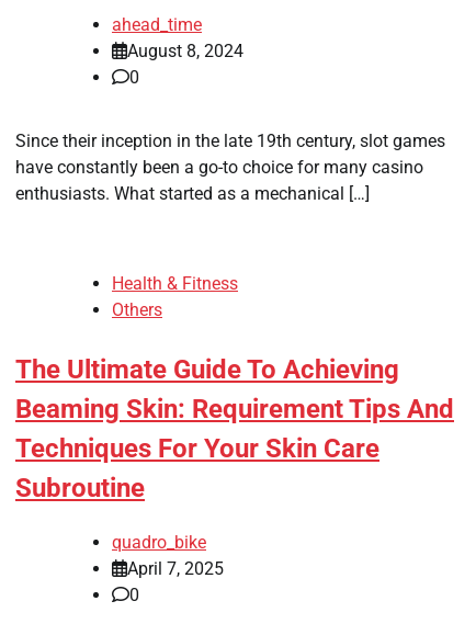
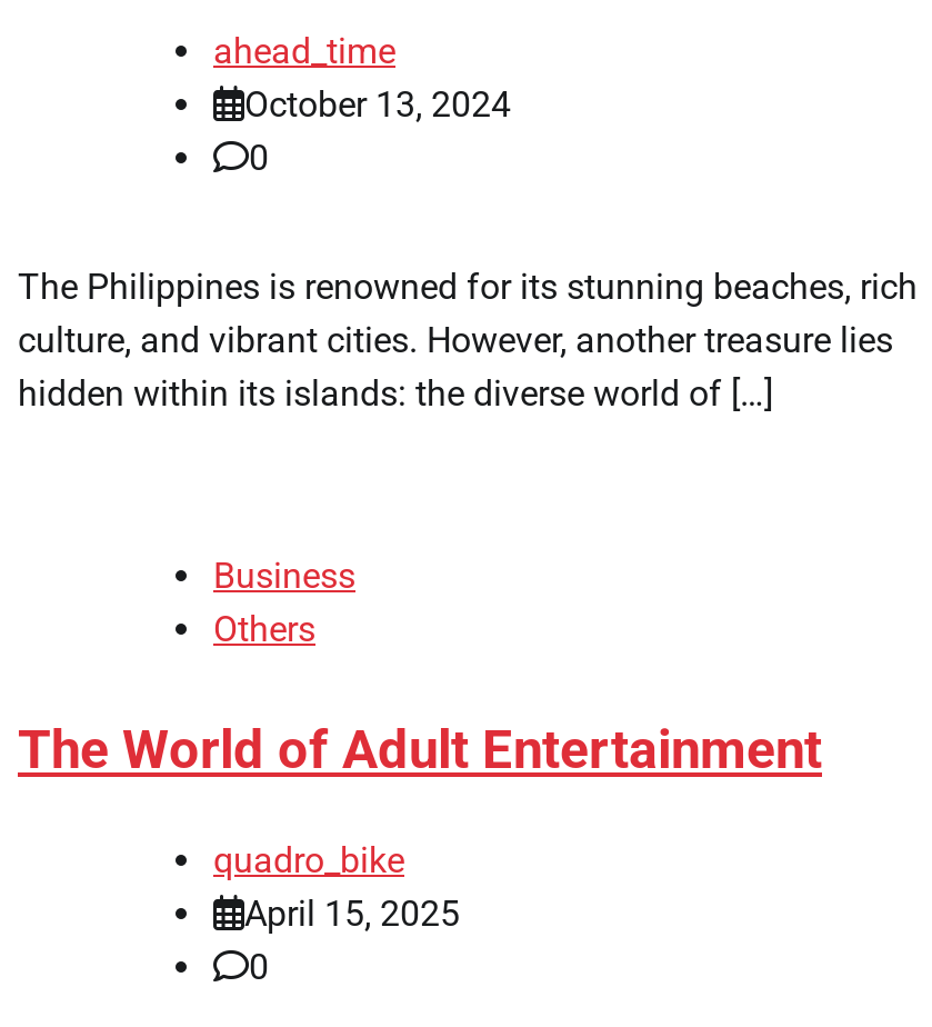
- August 8, 2024
+ October 13, 2024

- Since their inception in the late 19th century, slot games
- have constantly been a go-to choice for many casino
- enthusiasts. What started as a mechanical […]
+ The Philippines is renowned for its stunning beaches, rich
+ culture, and vibrant cities. However, another treasure lies
+ hidden within its islands: the diverse world of […]

- Health & Fitness
+ Business

- The Ultimate Guide To Achieving
- Beaming Skin: Requirement Tips And
- Techniques For Your Skin Care
- Subroutine
+ The World of Adult Entertainment

- April 7, 2025
+ April 15, 2025
